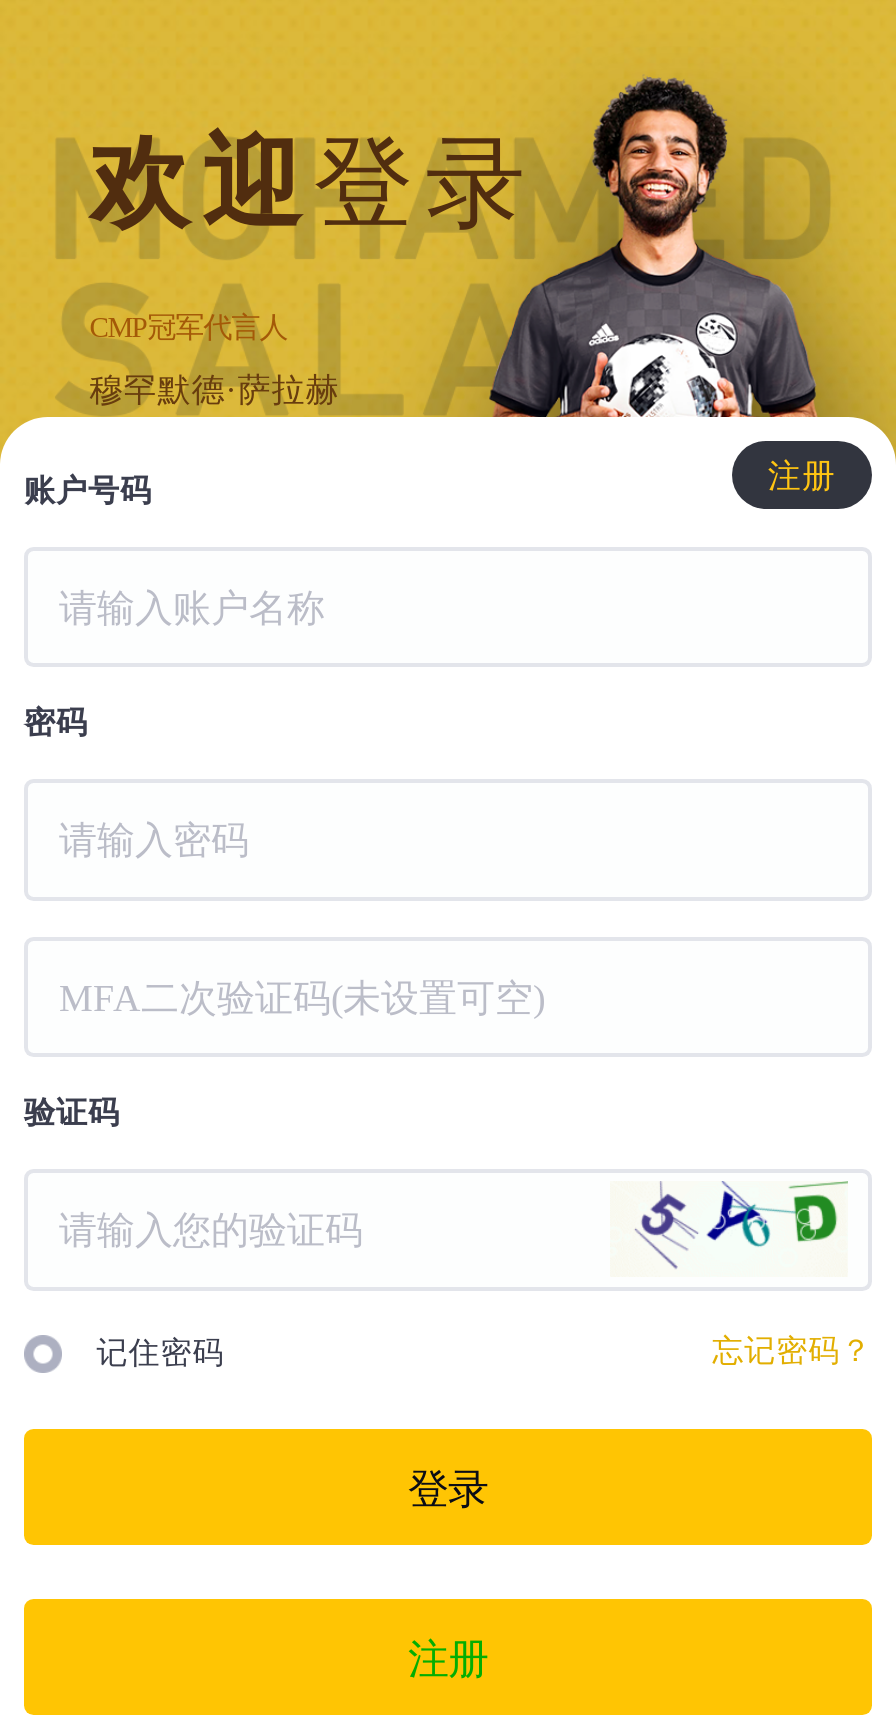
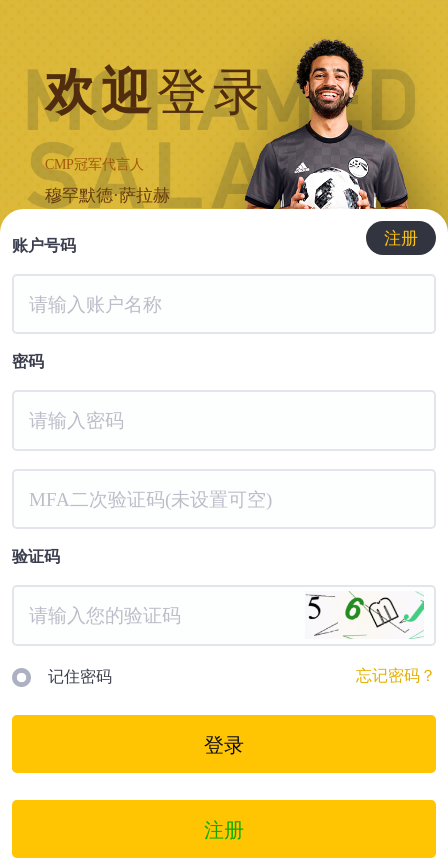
- [image]
+ [image]
